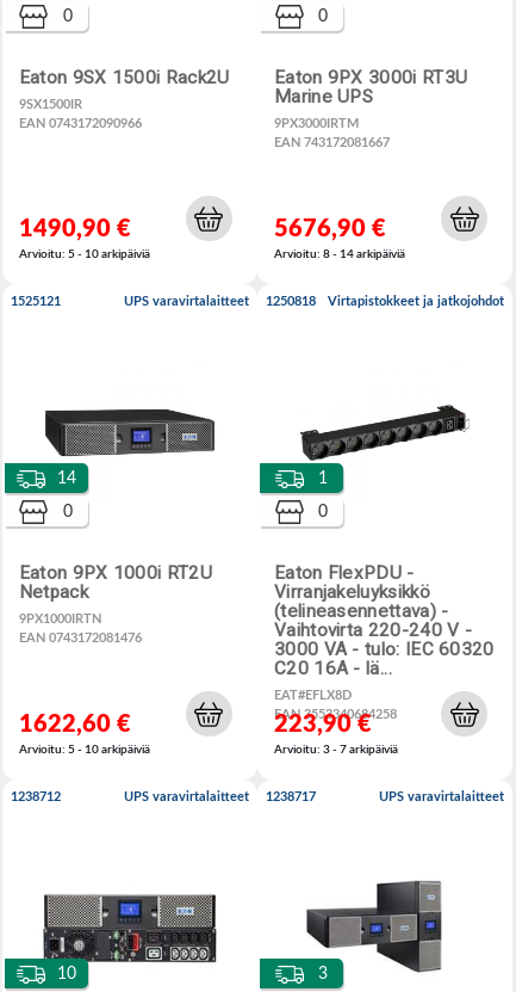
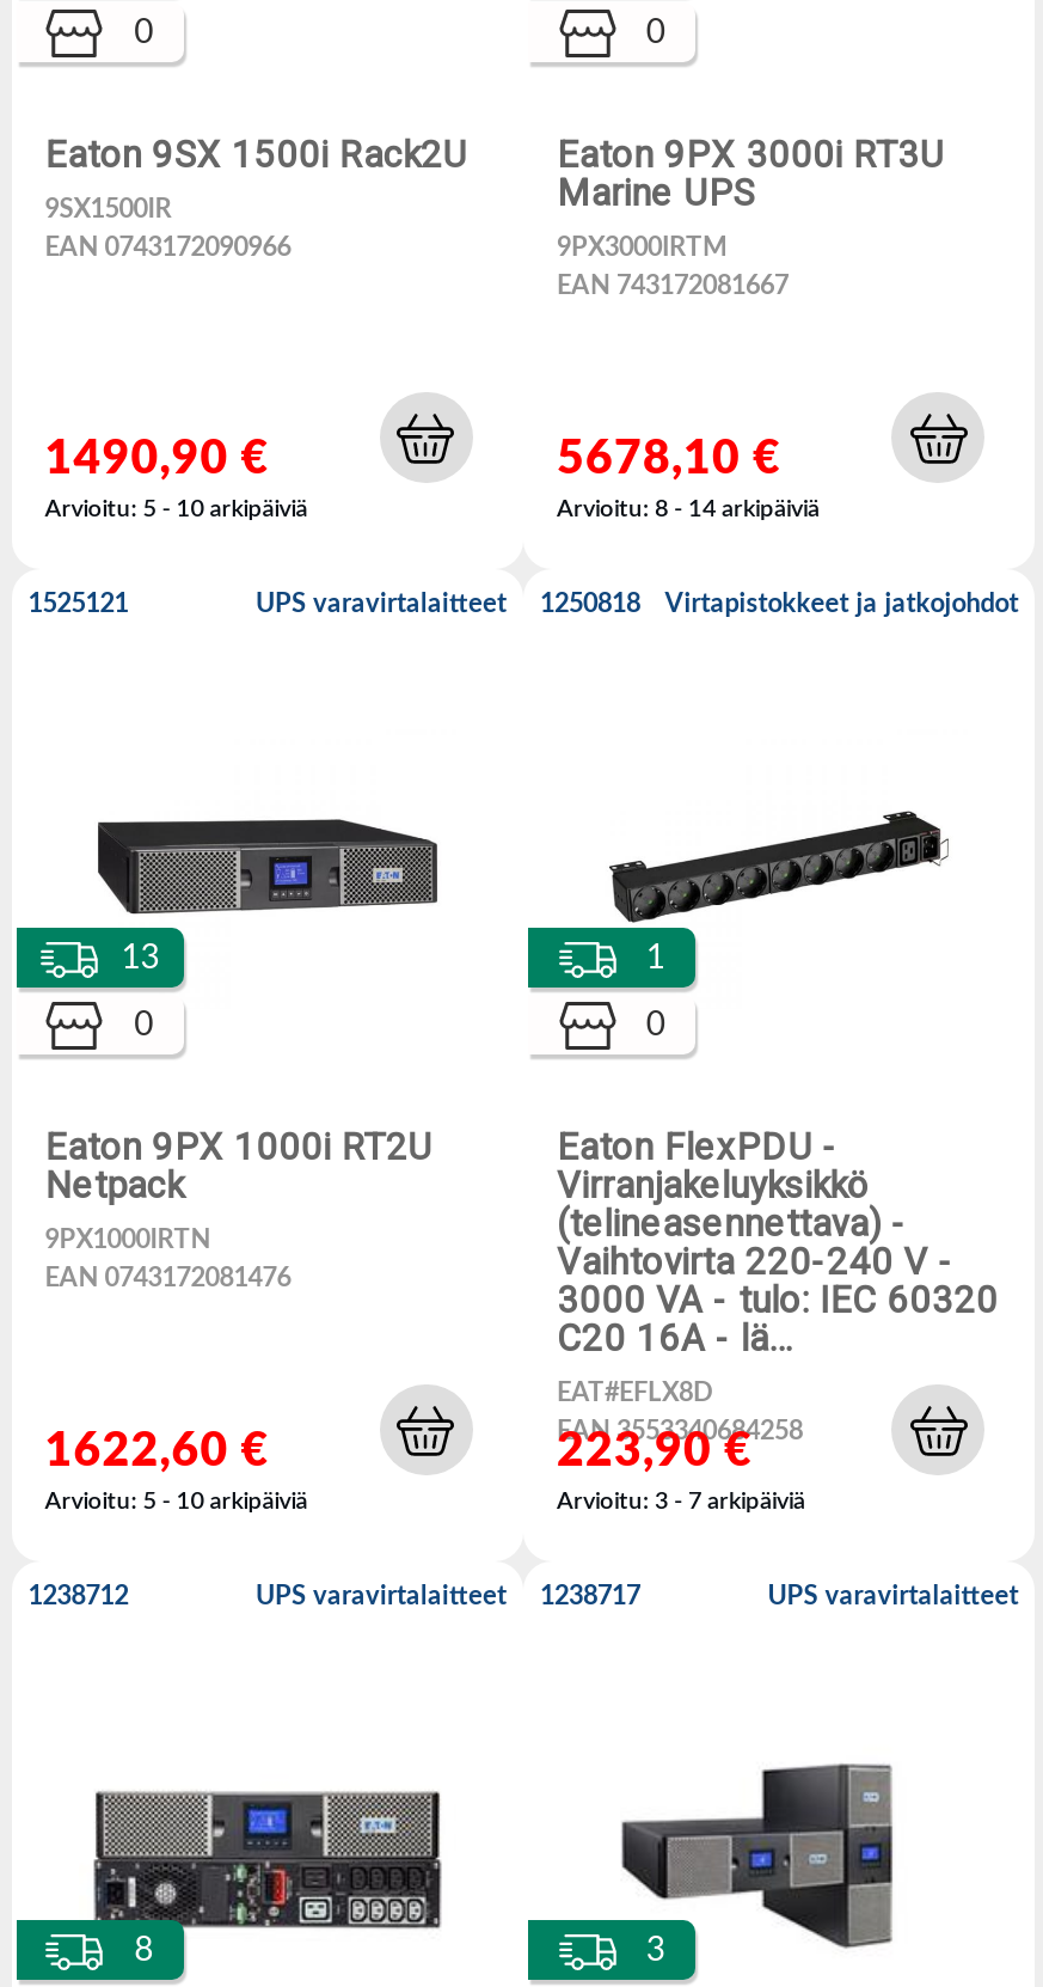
- 5676,90 €
+ 5678,10 €

- 14
+ 13

- 10
+ 8
